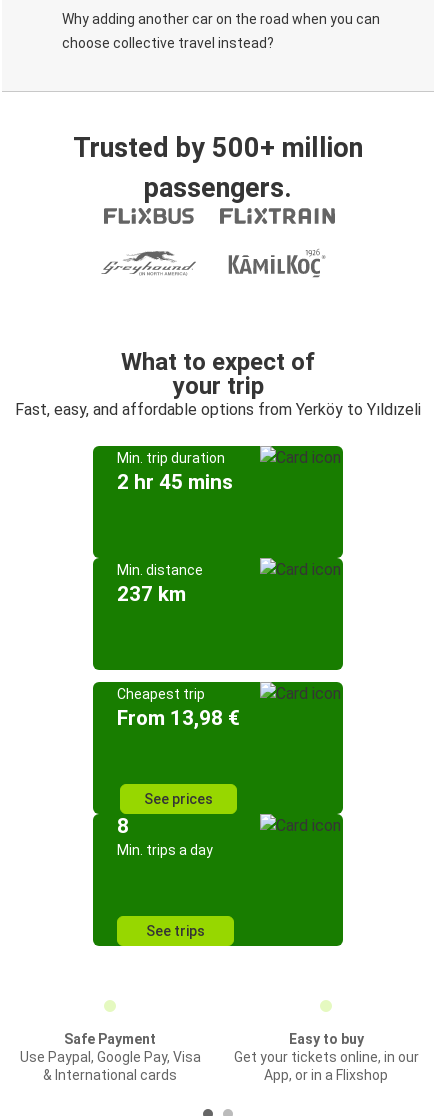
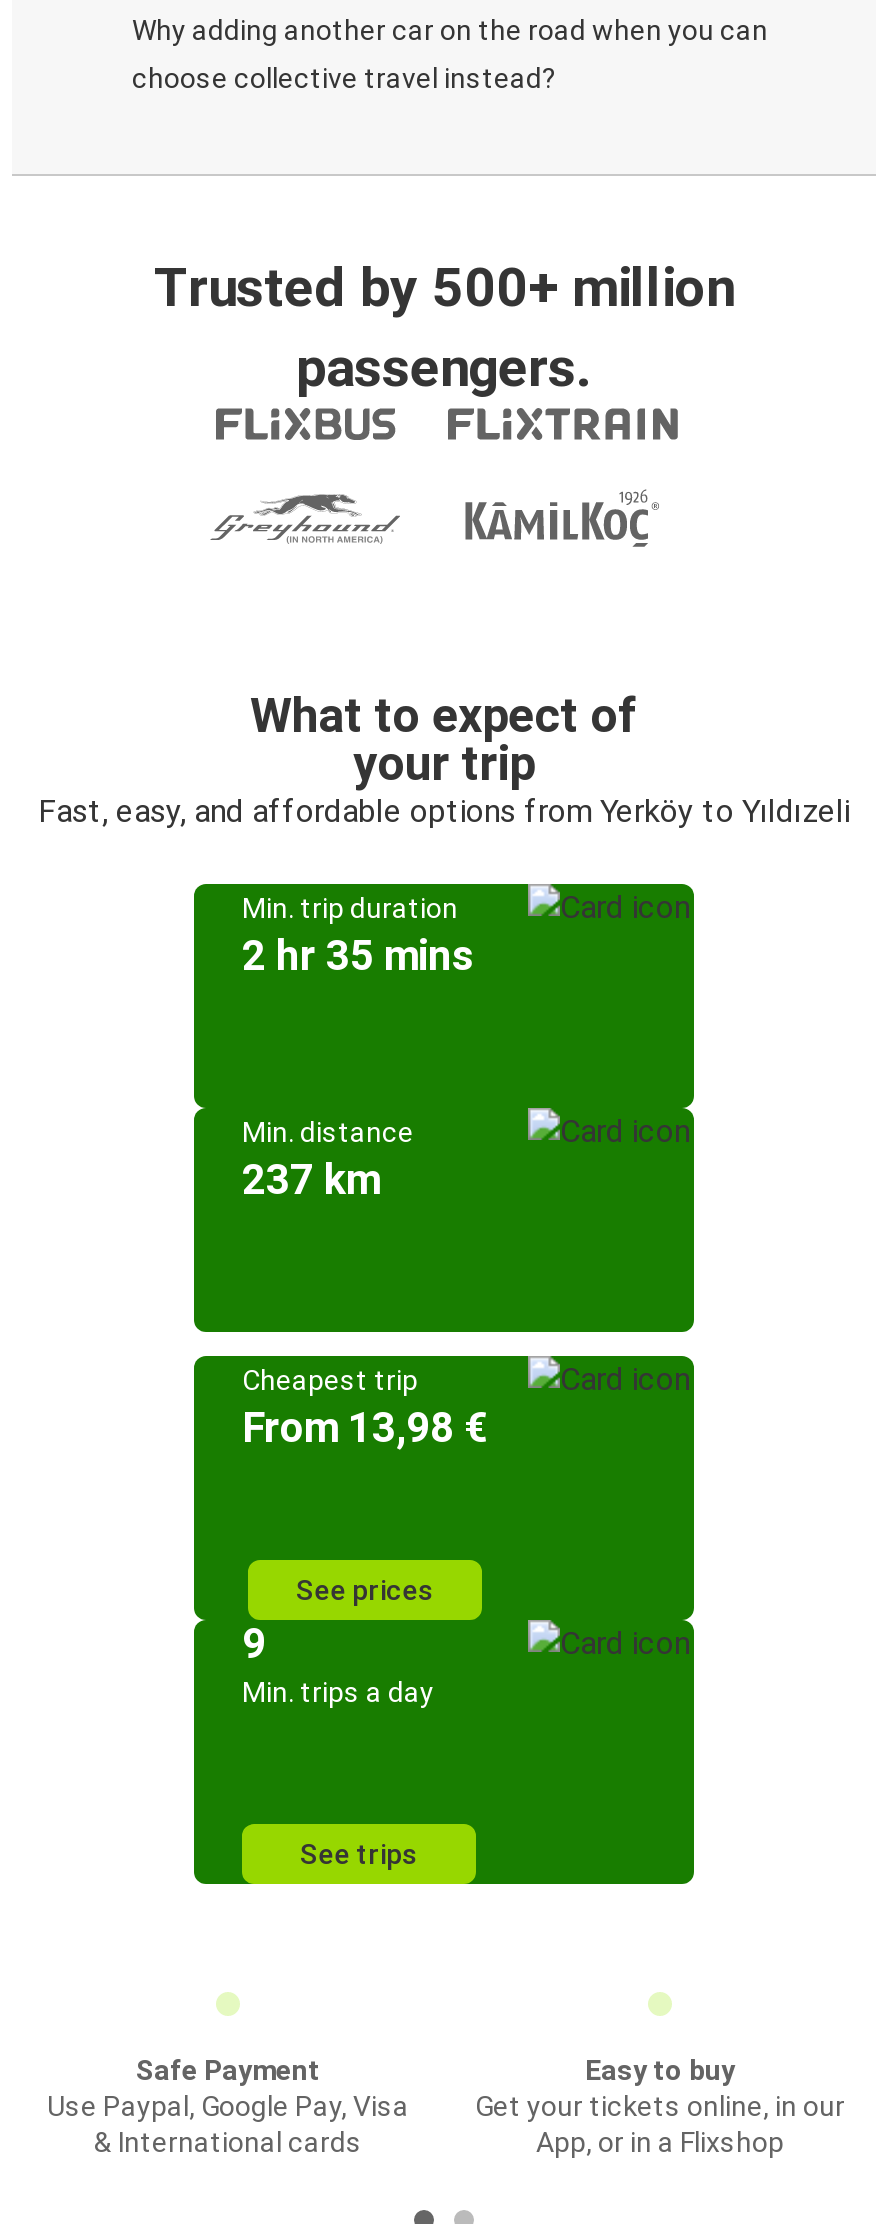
- 2 hr 45 mins
+ 2 hr 35 mins

- 8
+ 9
